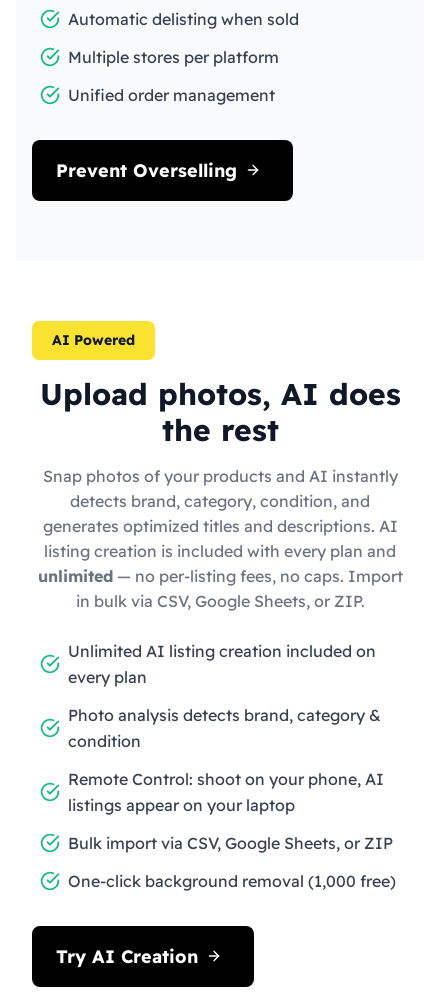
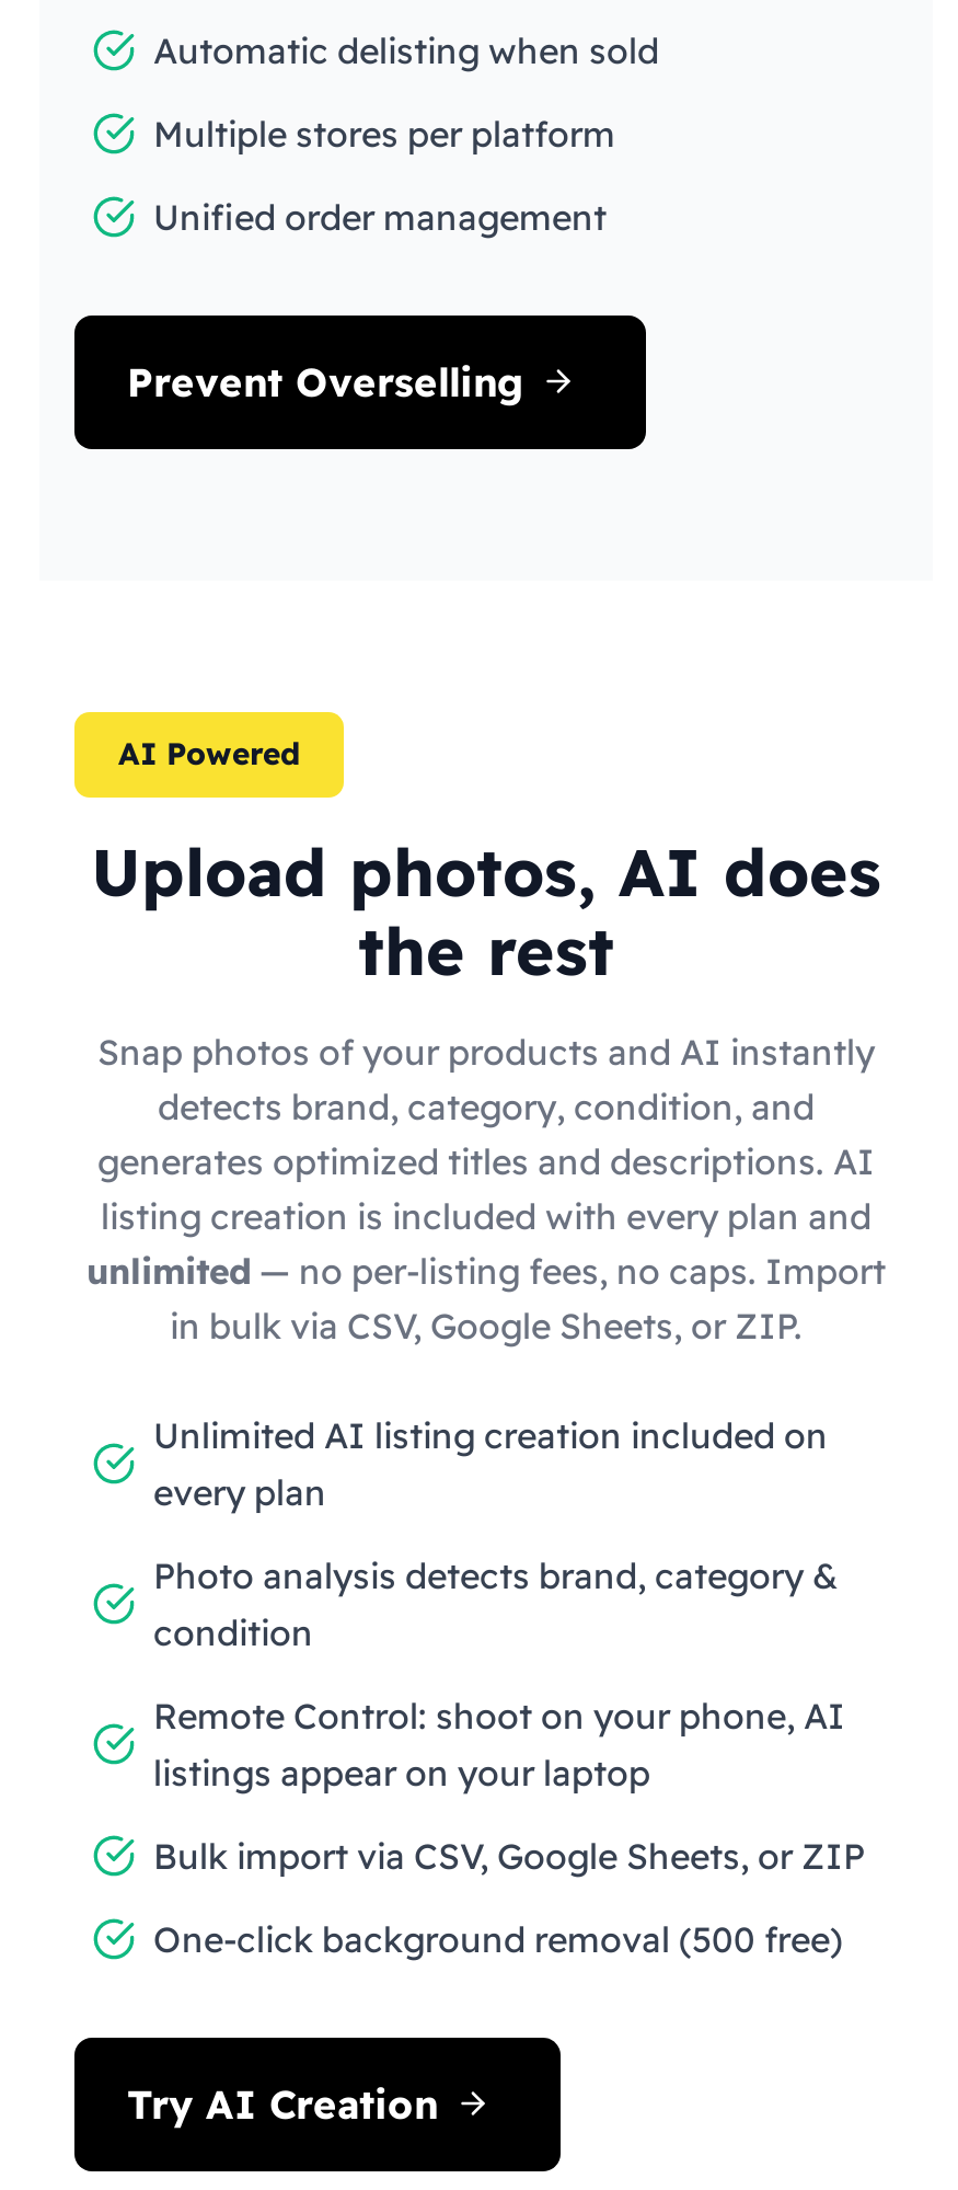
- One-click background removal (1,000 free)
+ One-click background removal (500 free)
